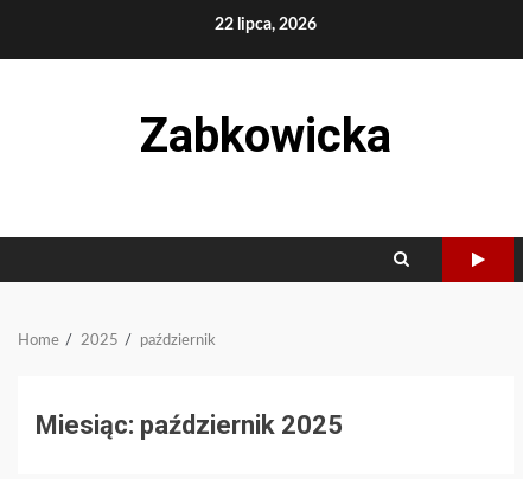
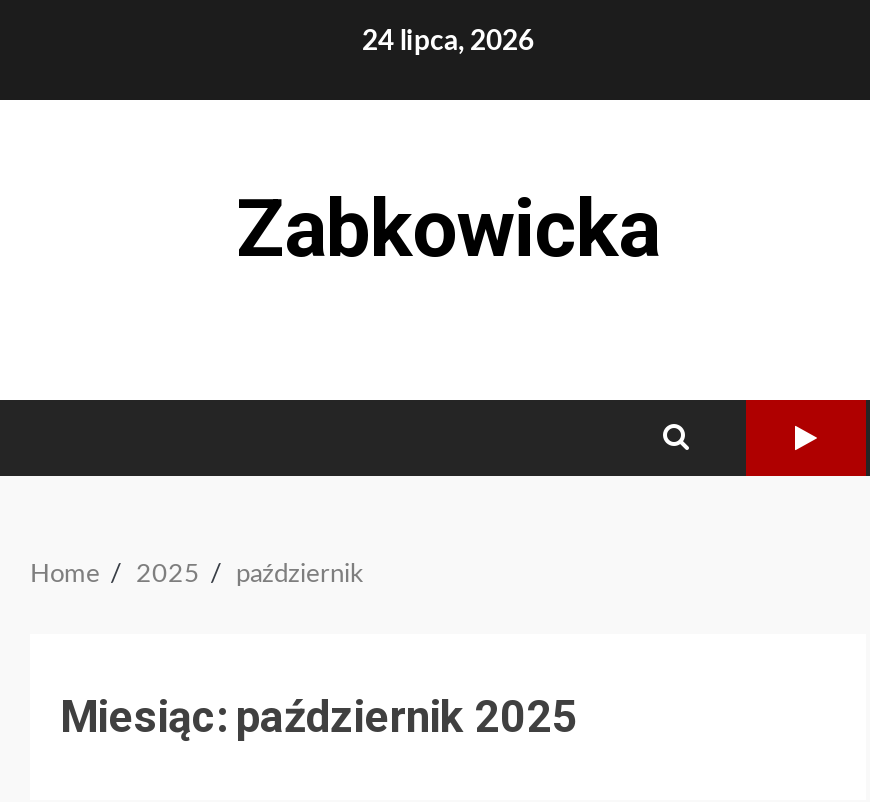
- 22 lipca, 2026
+ 24 lipca, 2026
